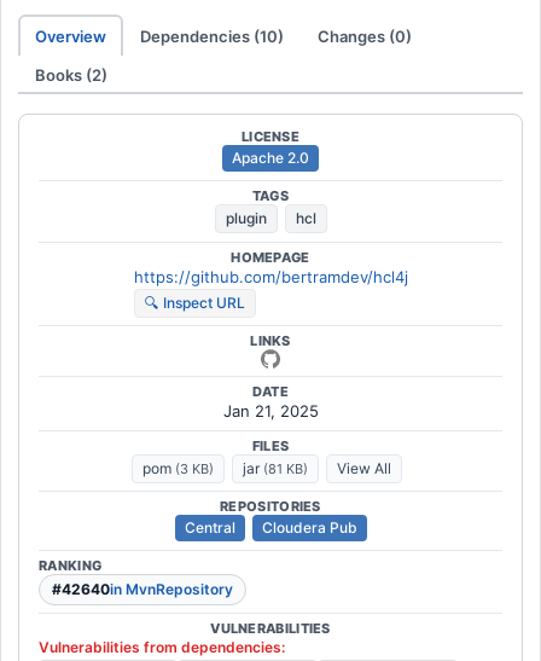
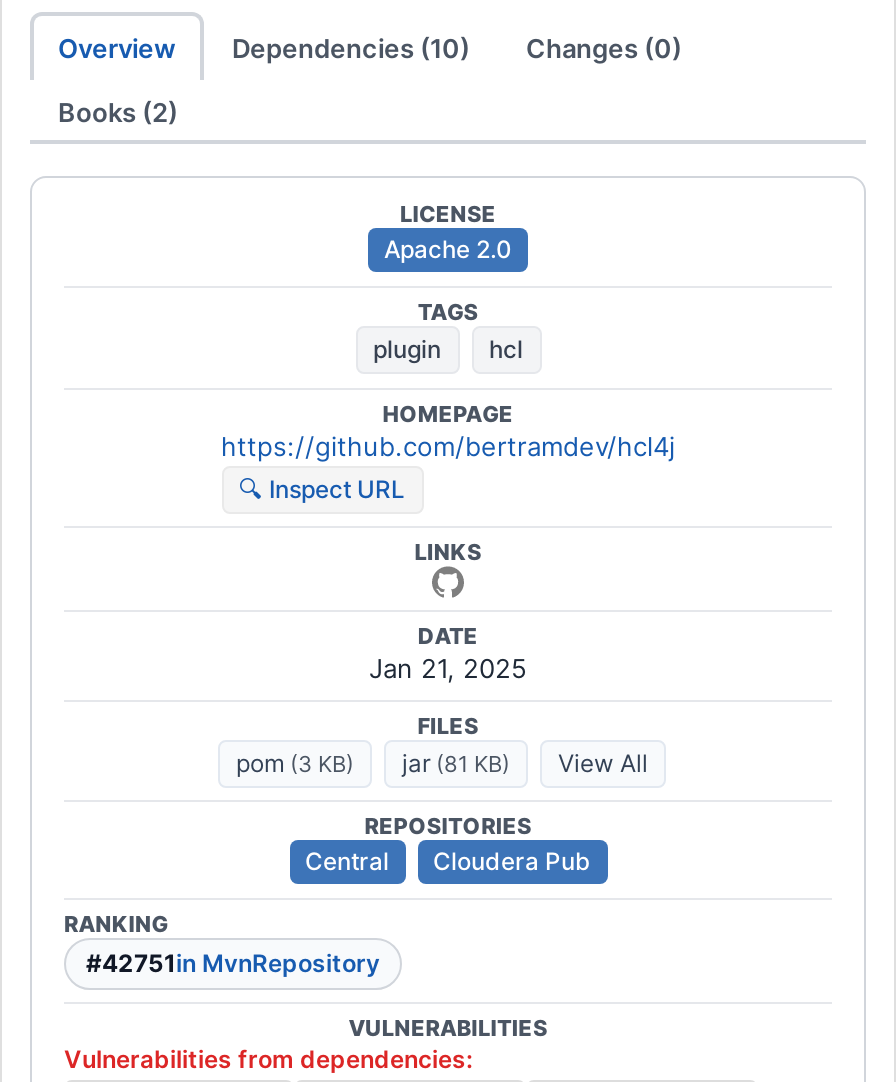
- #42640in MvnRepository
+ #42751in MvnRepository
